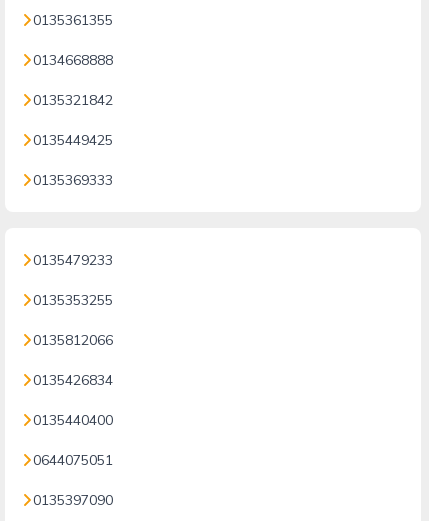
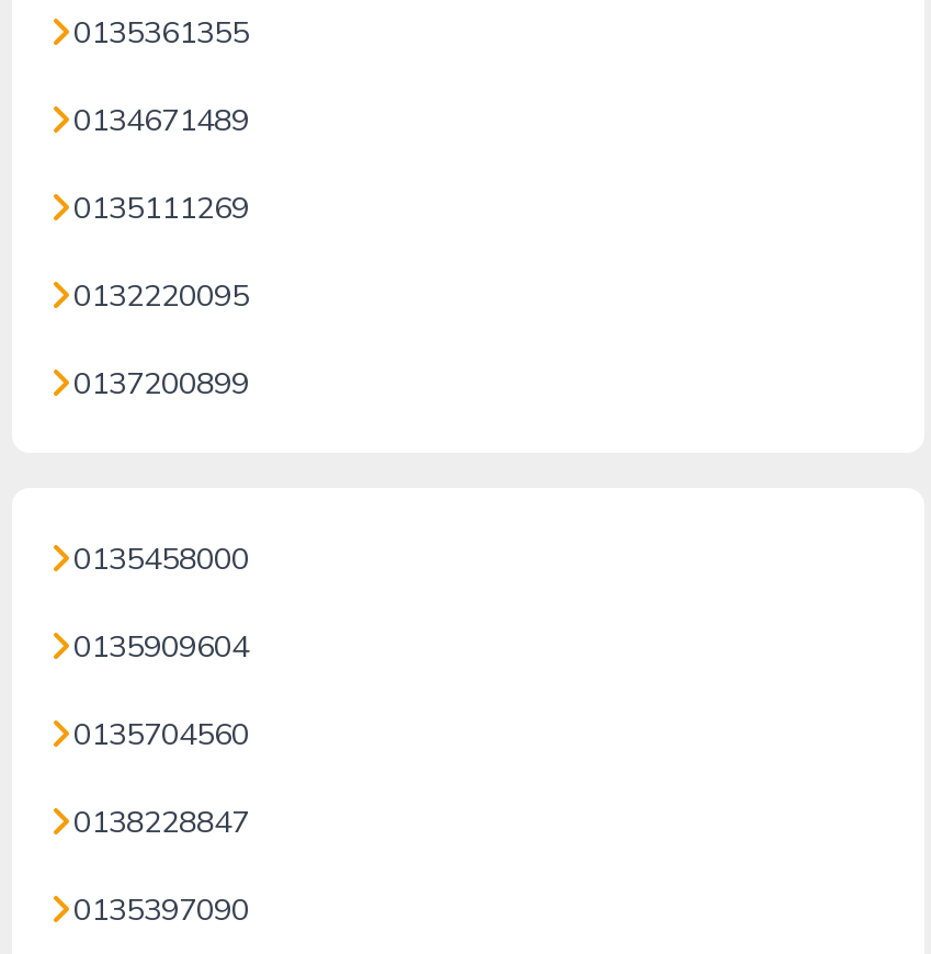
- 0134668888
- 0135321842
- 0135449425
- 0135369333
+ 0134671489
+ 0135111269
+ 0132220095
+ 0137200899

- 0135479233
- 0135353255
- 0135812066
- 0135426834
- 0135440400
- 0644075051
+ 0135458000
+ 0135909604
+ 0135704560
+ 0138228847
